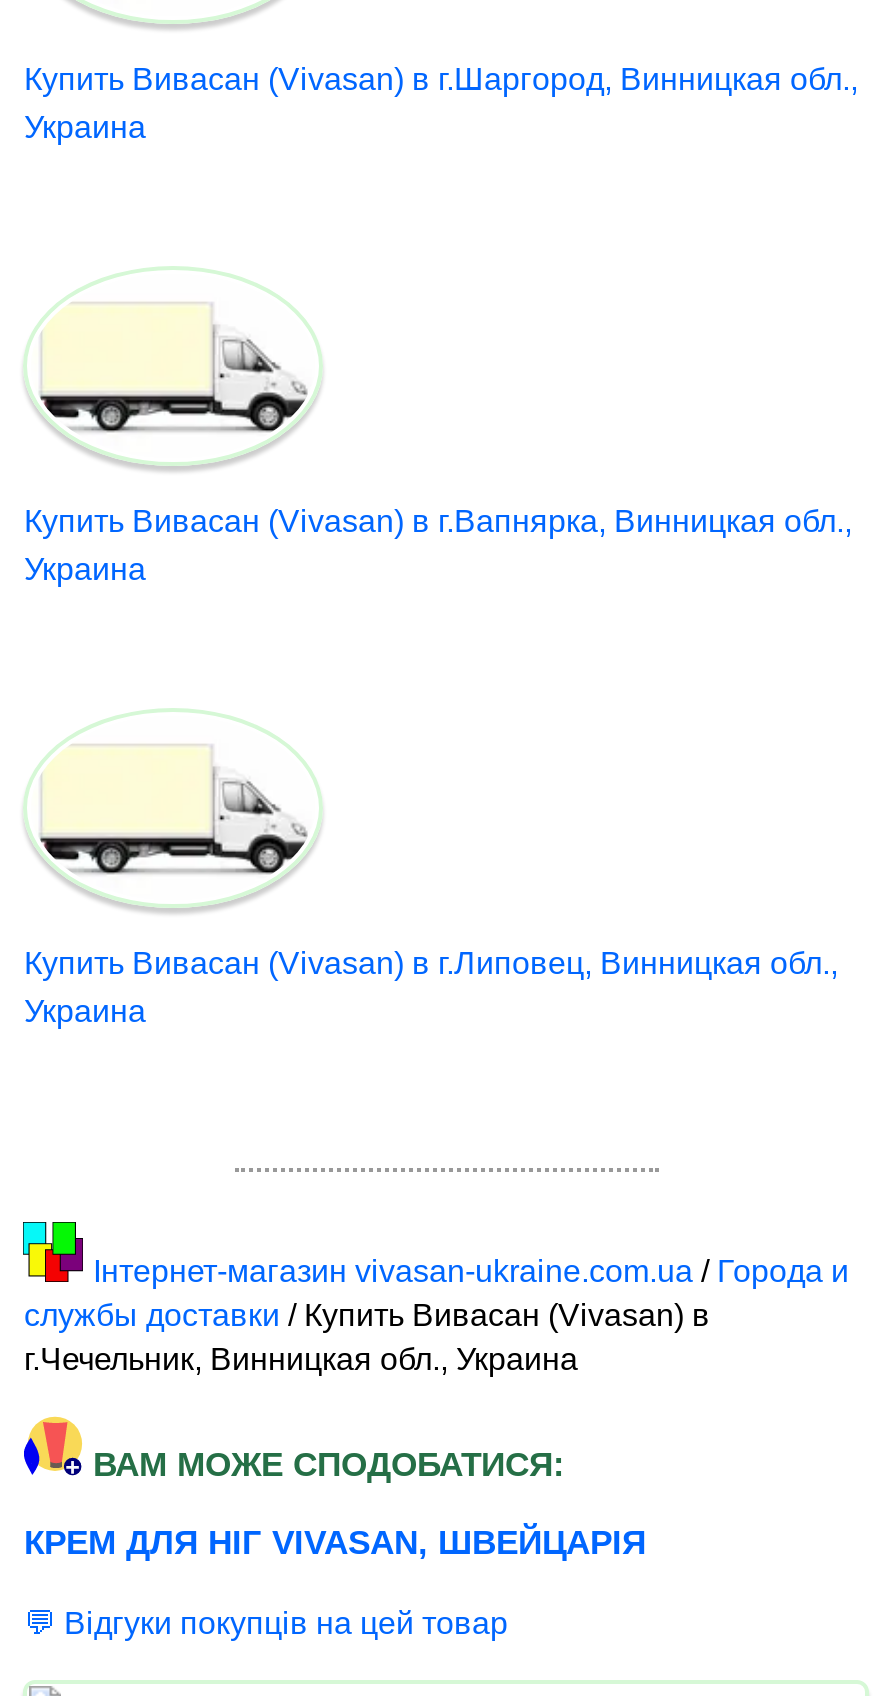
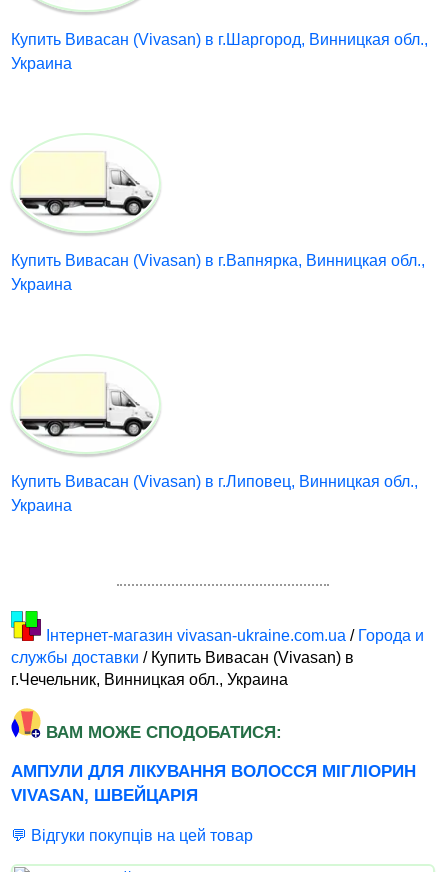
- КРЕМ ДЛЯ НІГ VIVASAN, ШВЕЙЦАРІЯ
+ АМПУЛИ ДЛЯ ЛІКУВАННЯ ВОЛОССЯ МІГЛІОРИН
+ VIVASAN, ШВЕЙЦАРІЯ
